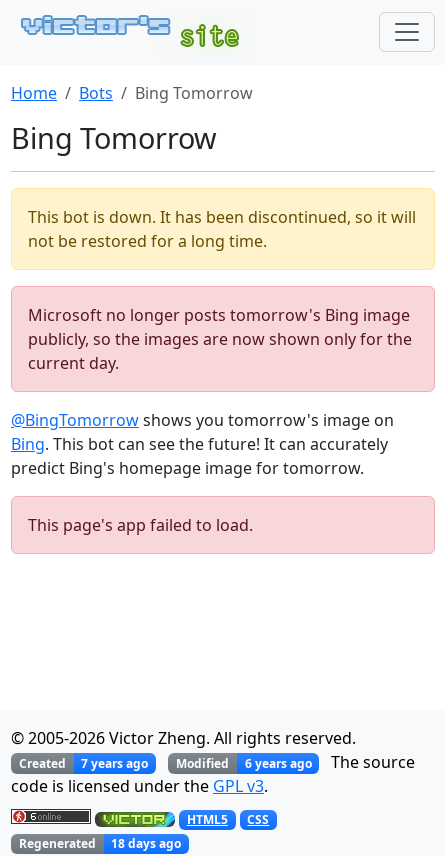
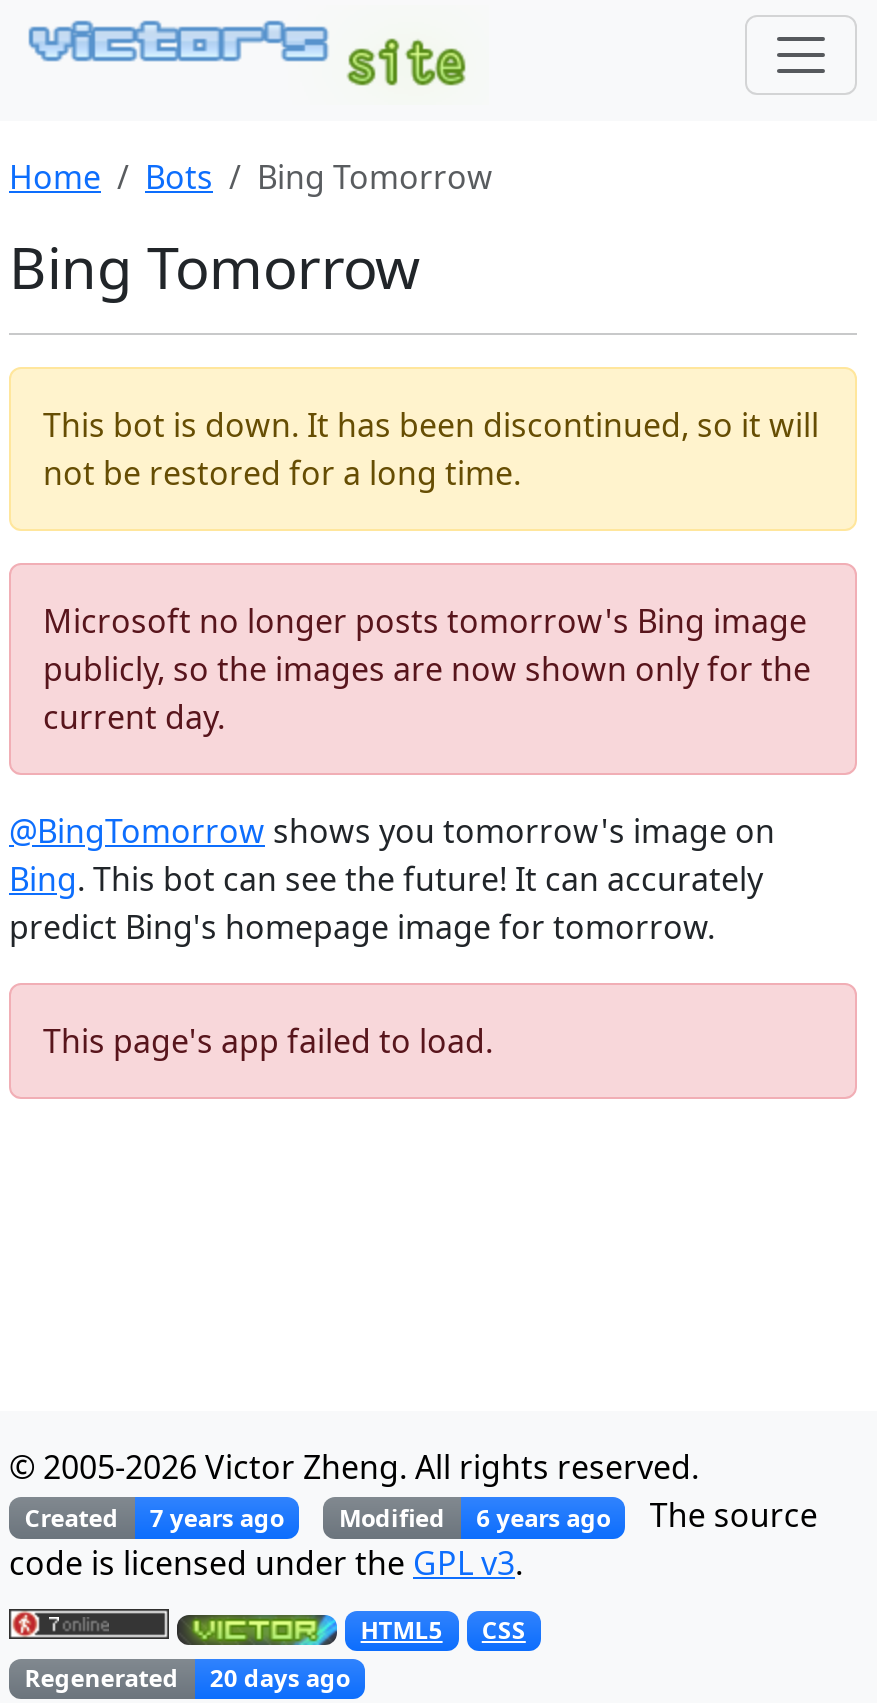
- Regenerated 18 days ago
+ Regenerated 20 days ago
